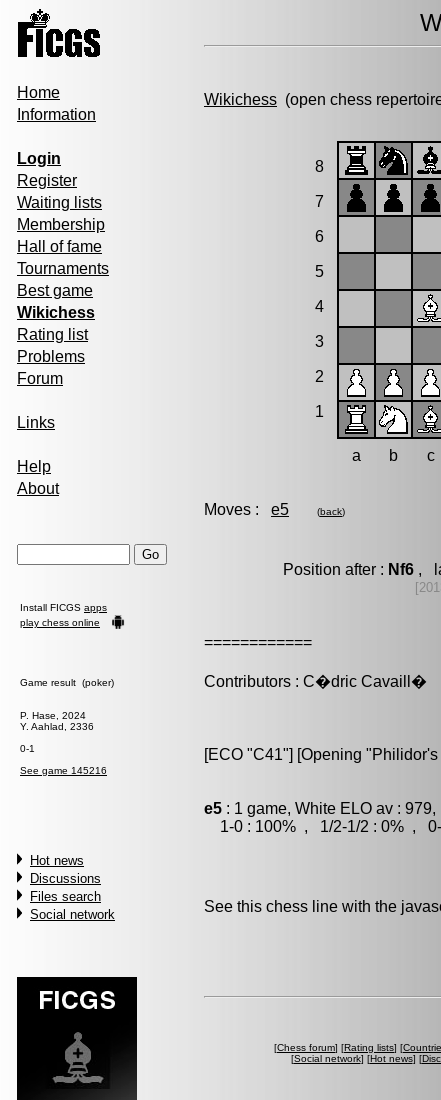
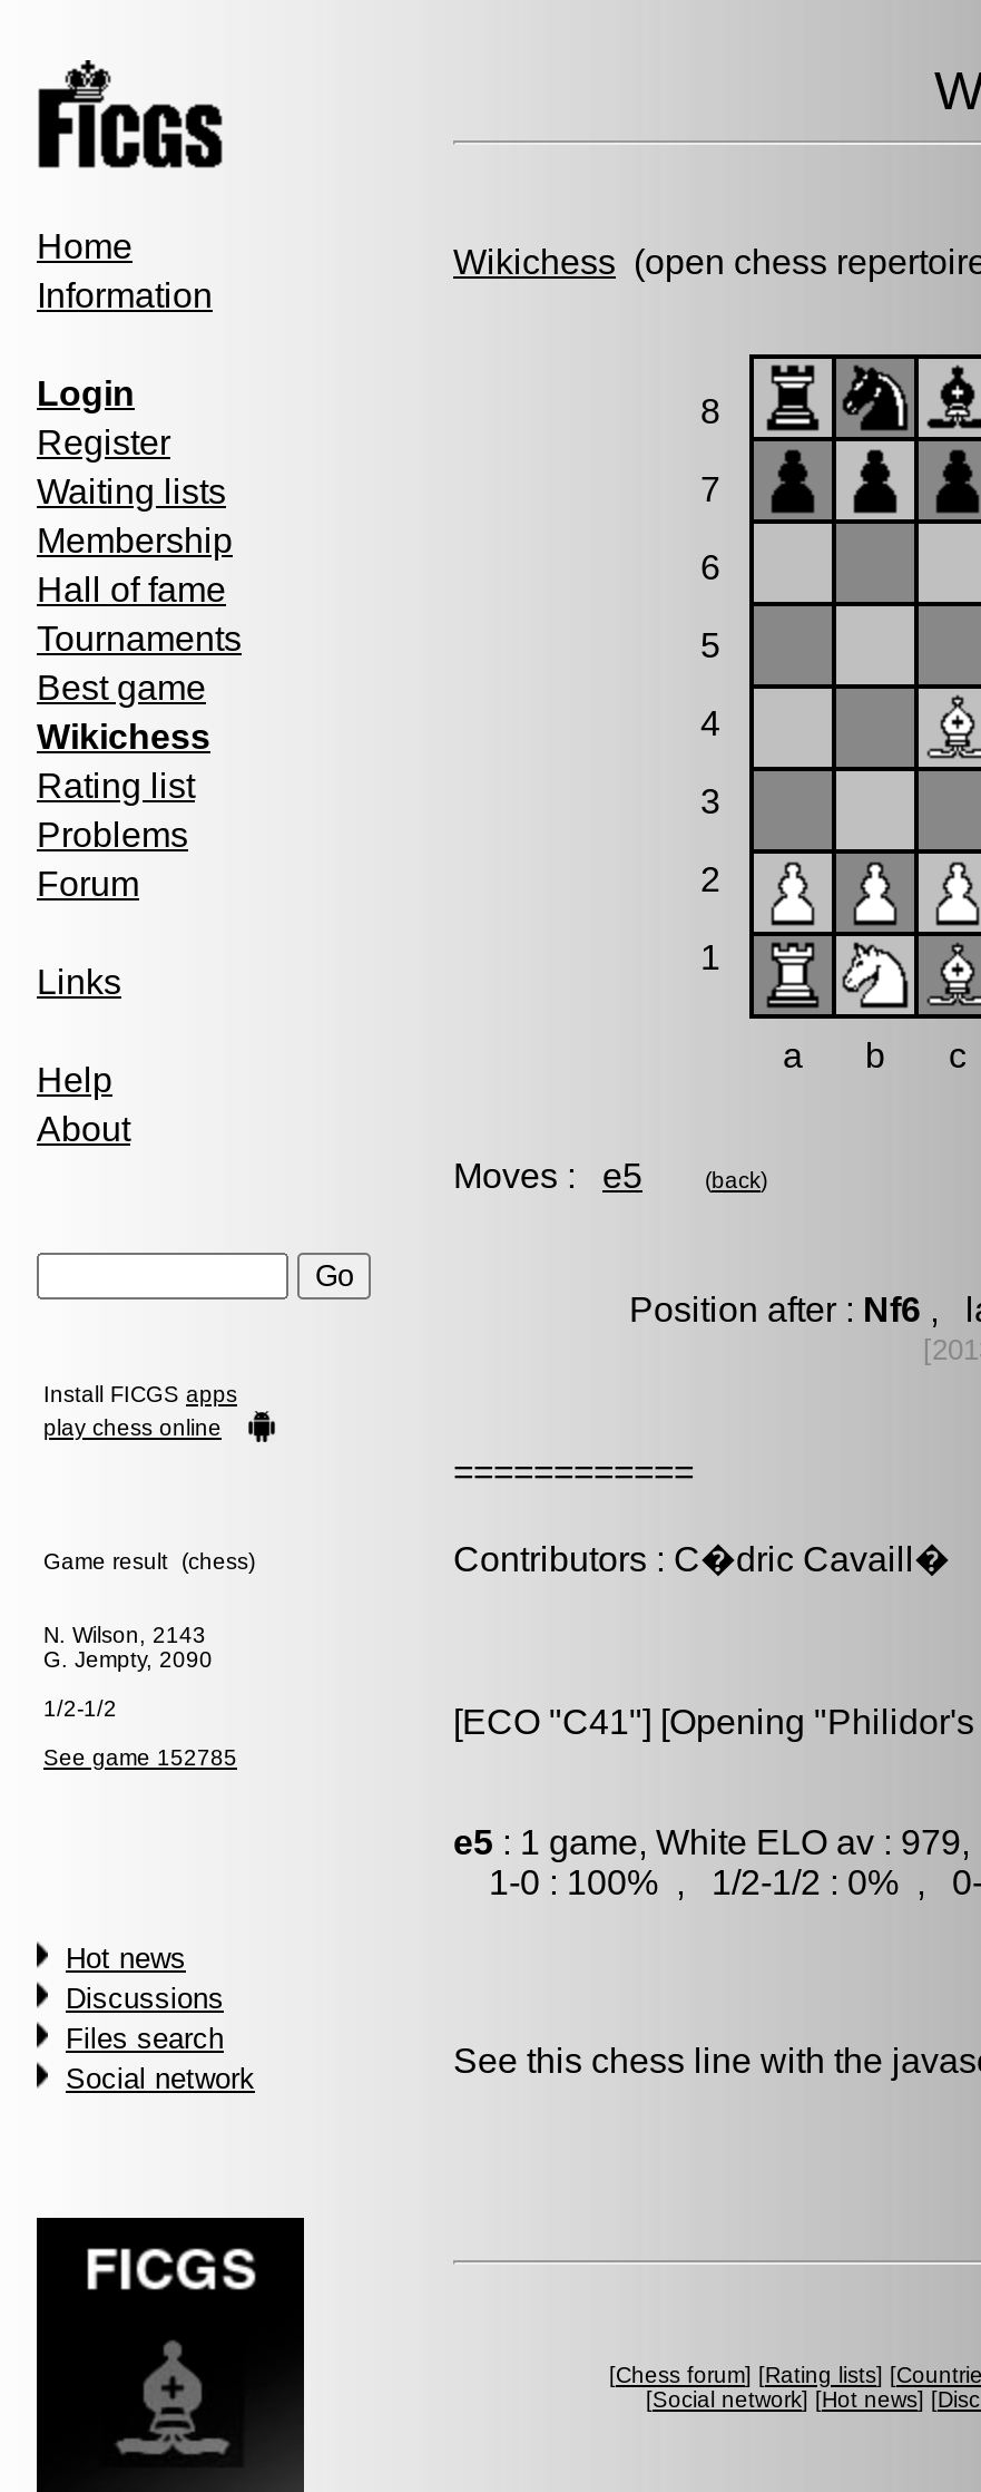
- Game result (poker)
+ Game result (chess)

- P. Hase, 2024
- Y. Aahlad, 2336
+ N. Wilson, 2143
+ G. Jempty, 2090

- 0-1
+ 1/2-1/2

- See game 145216
+ See game 152785
